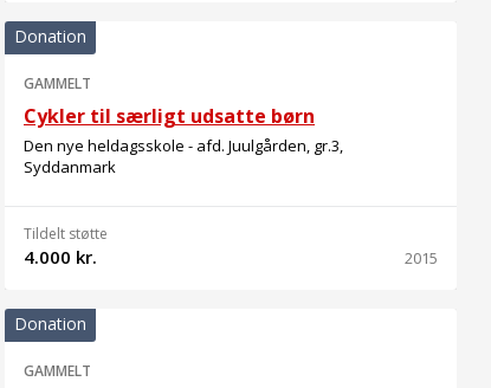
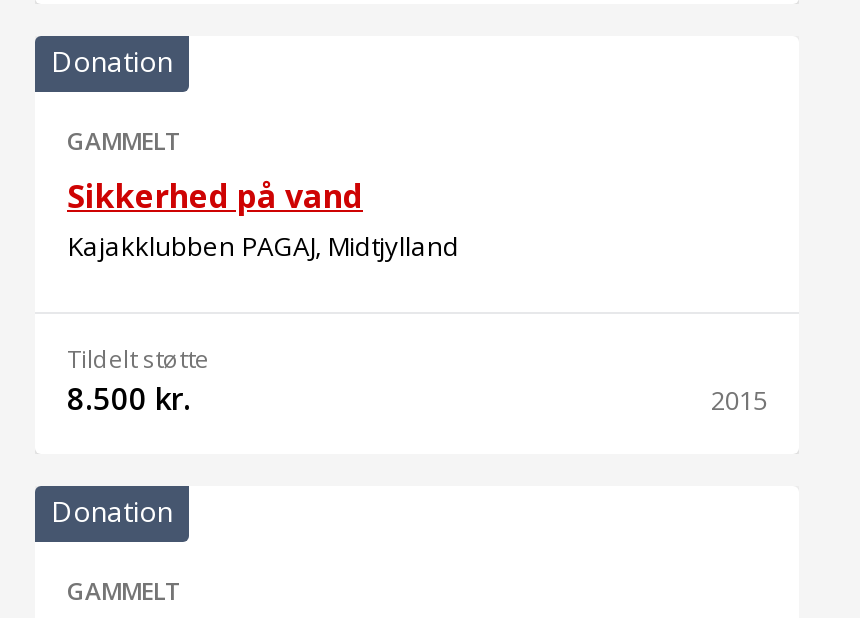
- Cykler til særligt udsatte børn
- Den nye heldagsskole - afd. Juulgården, gr.3,
- Syddanmark
+ Sikkerhed på vand
+ Kajakklubben PAGAJ, Midtjylland

- 4.000 kr.
+ 8.500 kr.
